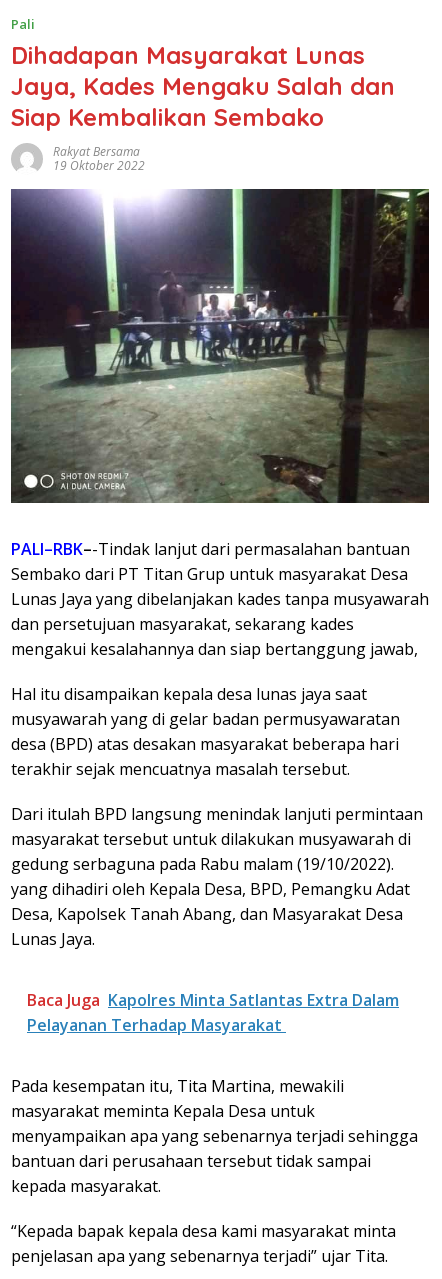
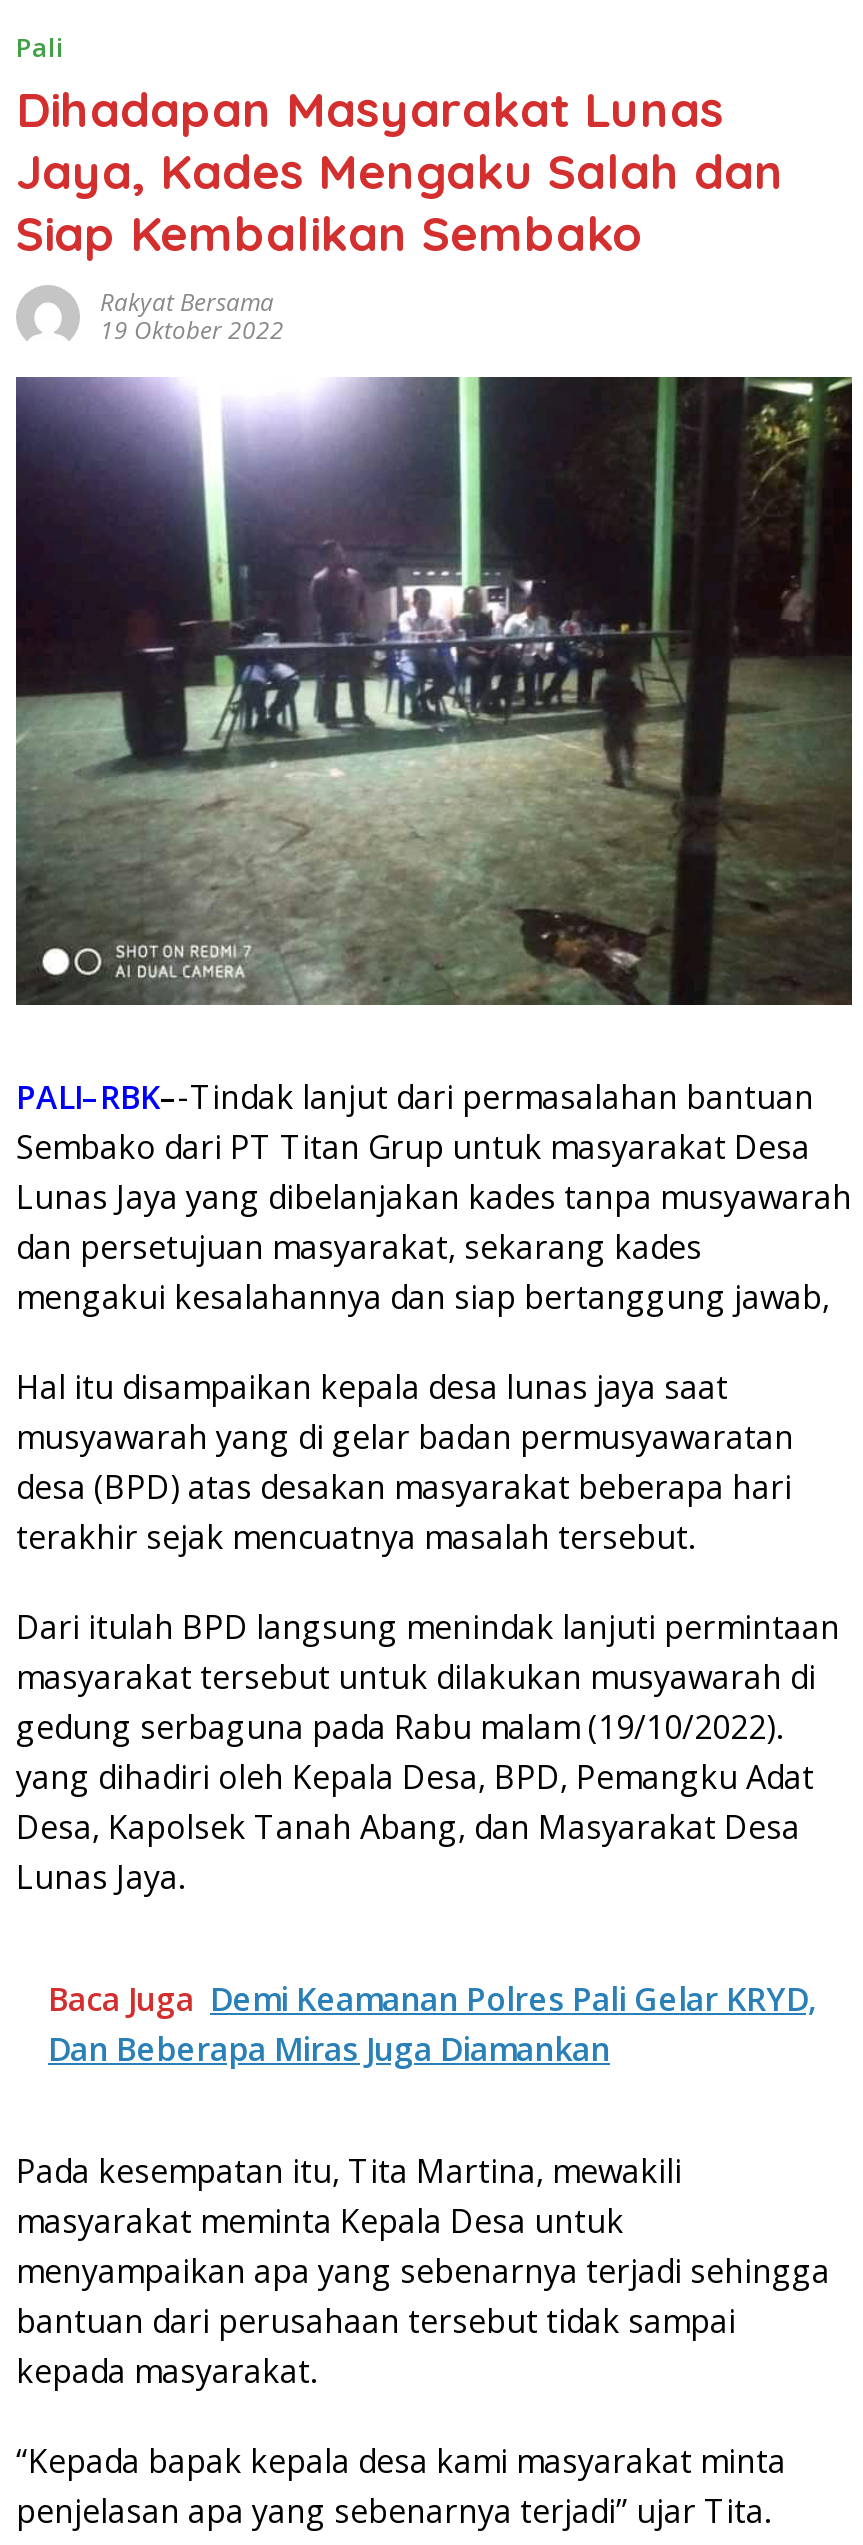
- Baca Juga Kapolres Minta Satlantas Extra Dalam
- Pelayanan Terhadap Masyarakat
+ Baca Juga Demi Keamanan Polres Pali Gelar KRYD,
+ Dan Beberapa Miras Juga Diamankan
